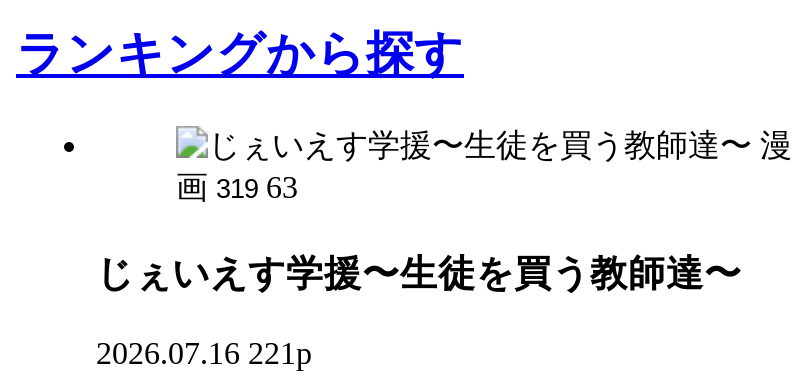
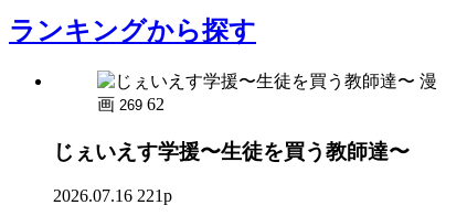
- 画 319 63
+ 画 269 62
